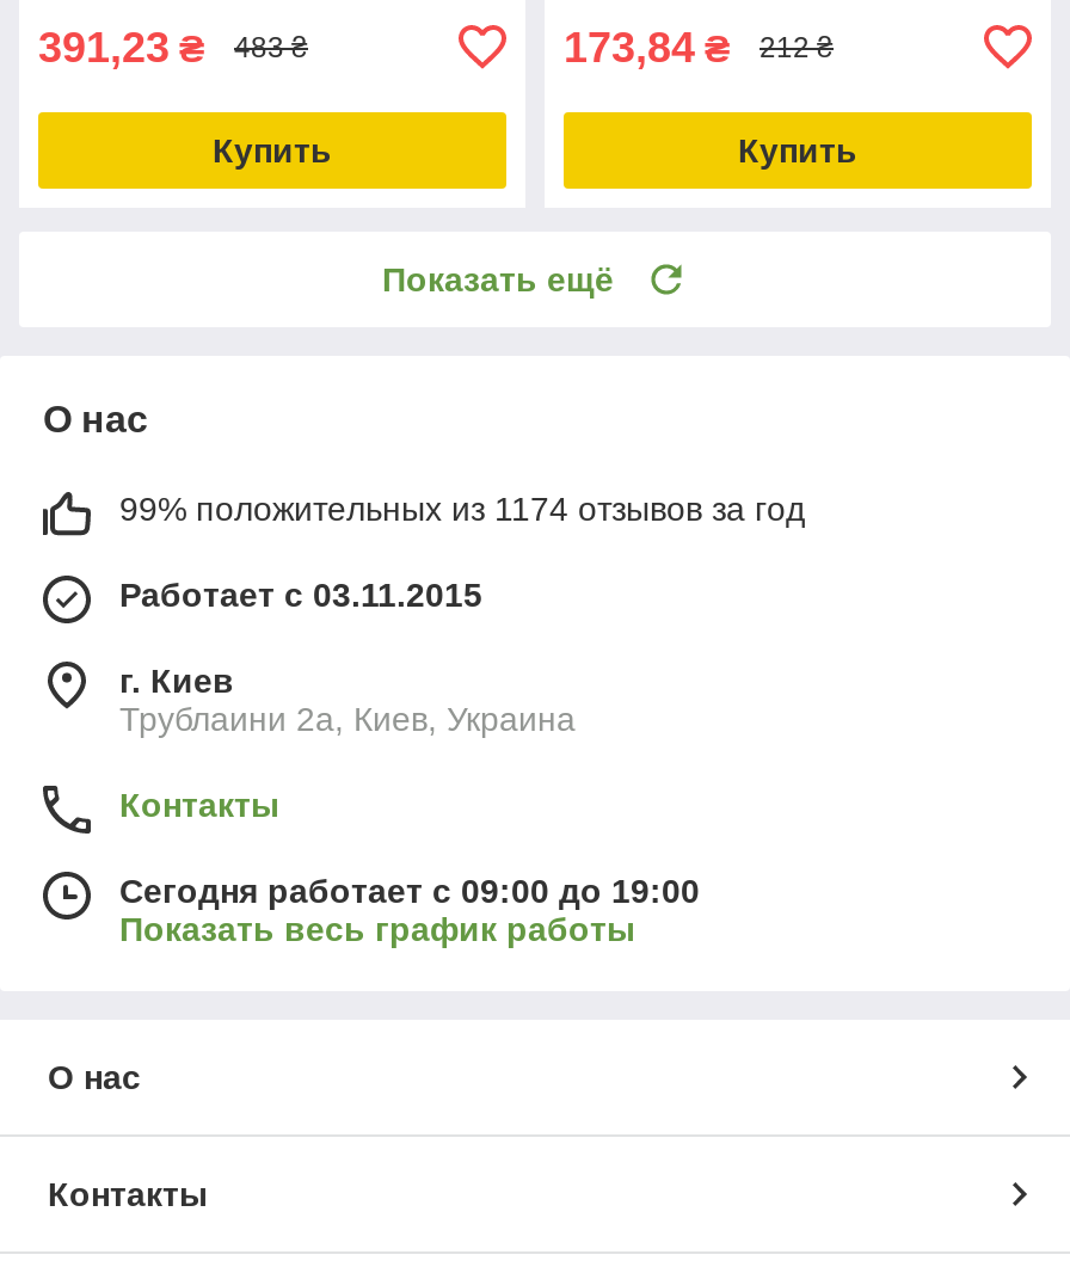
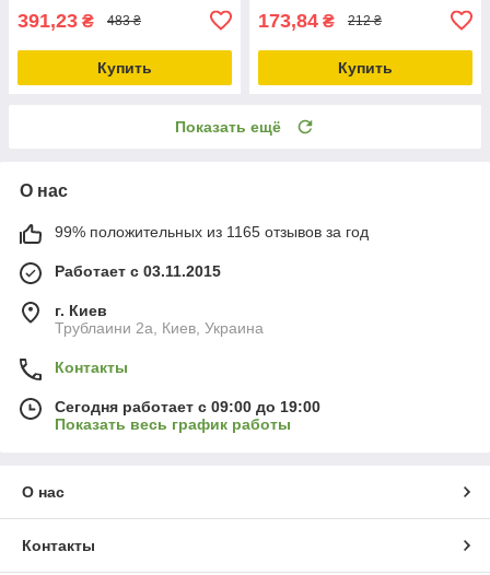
- 99% положительных из 1174 отзывов за год
+ 99% положительных из 1165 отзывов за год
